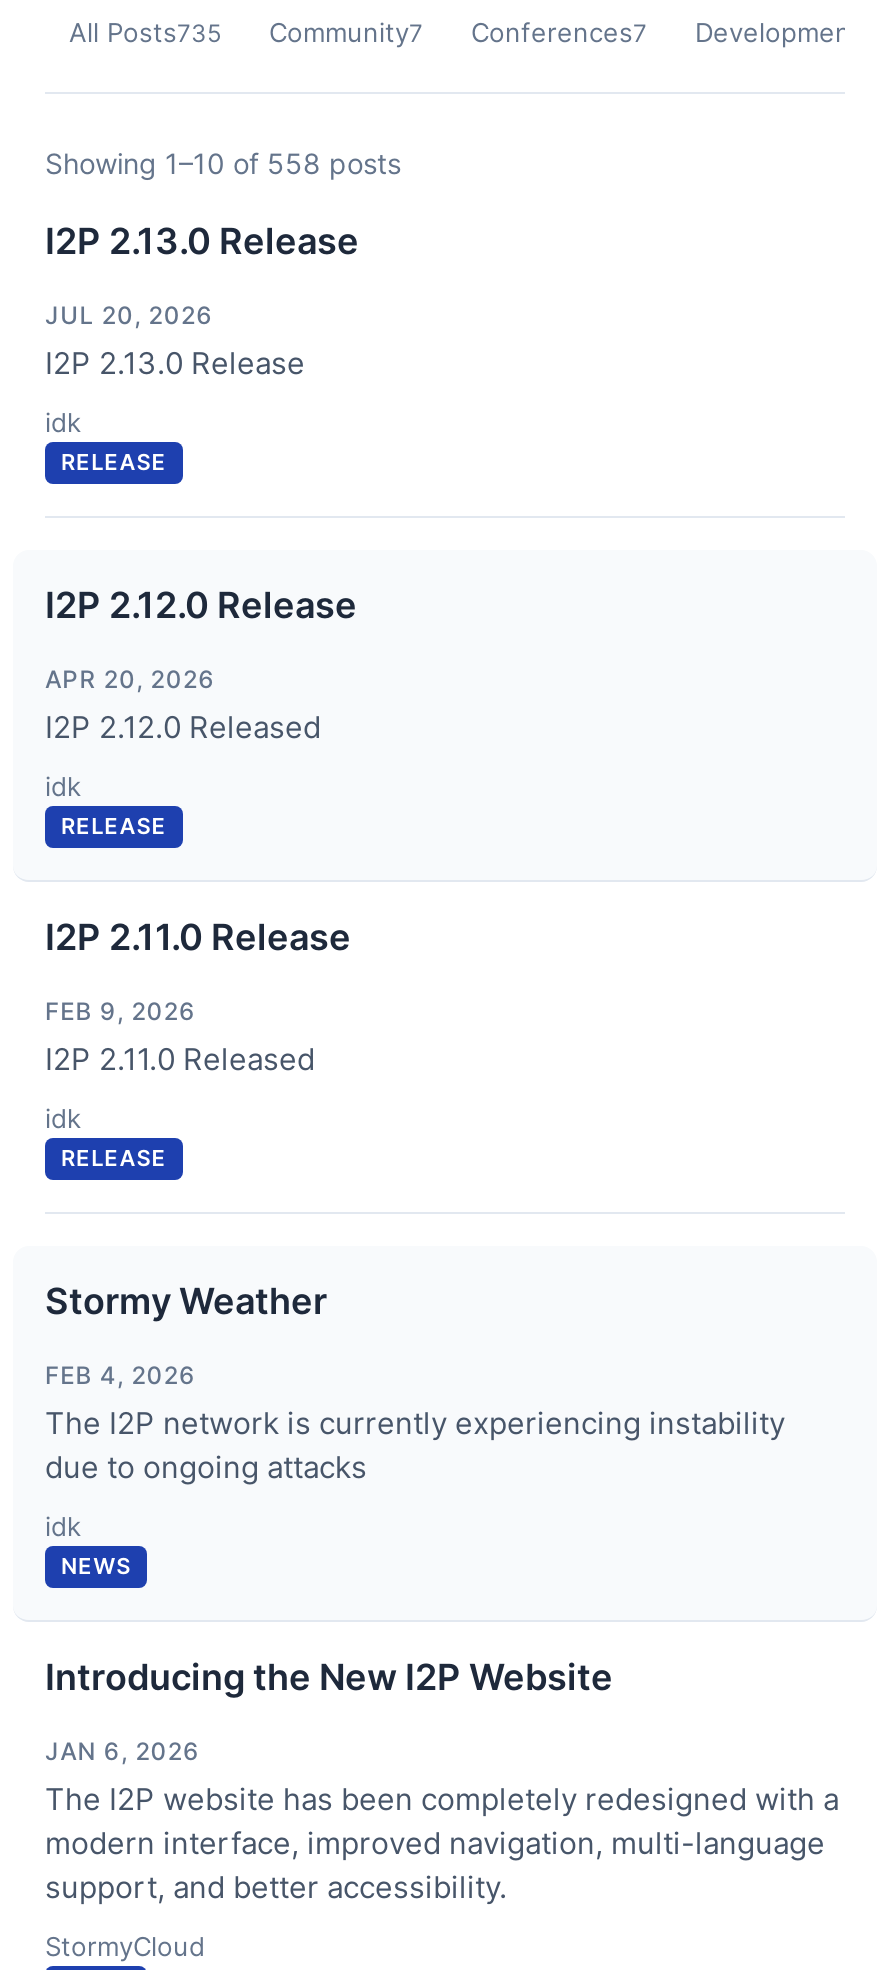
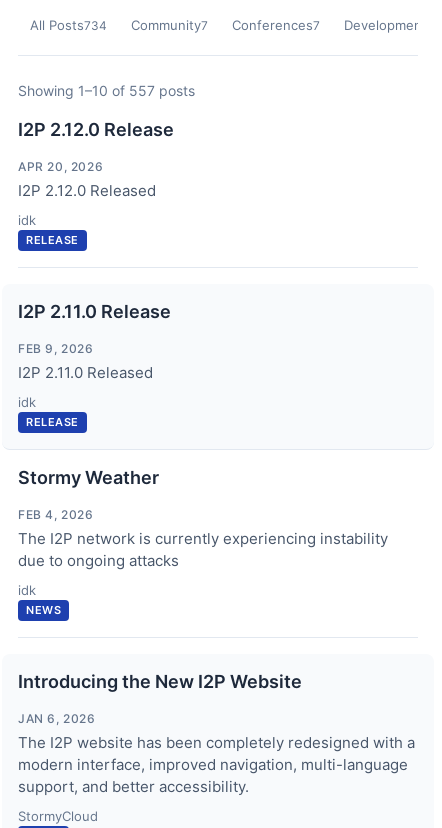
- All Posts735
+ All Posts734

- Showing 1–10 of 558 posts
- I2P 2.13.0 Release
- JUL 20, 2026
- I2P 2.13.0 Release
- idk
- RELEASE
+ Showing 1–10 of 557 posts

moved up: I2P 2.12.0 Release | APR 20, 2026 | I2P 2.12.0 Released | idk | RELEASE

moved up: Stormy Weather | FEB 4, 2026 | The I2P network is currently experiencing instability | due to ongoing attacks | idk | NEWS
